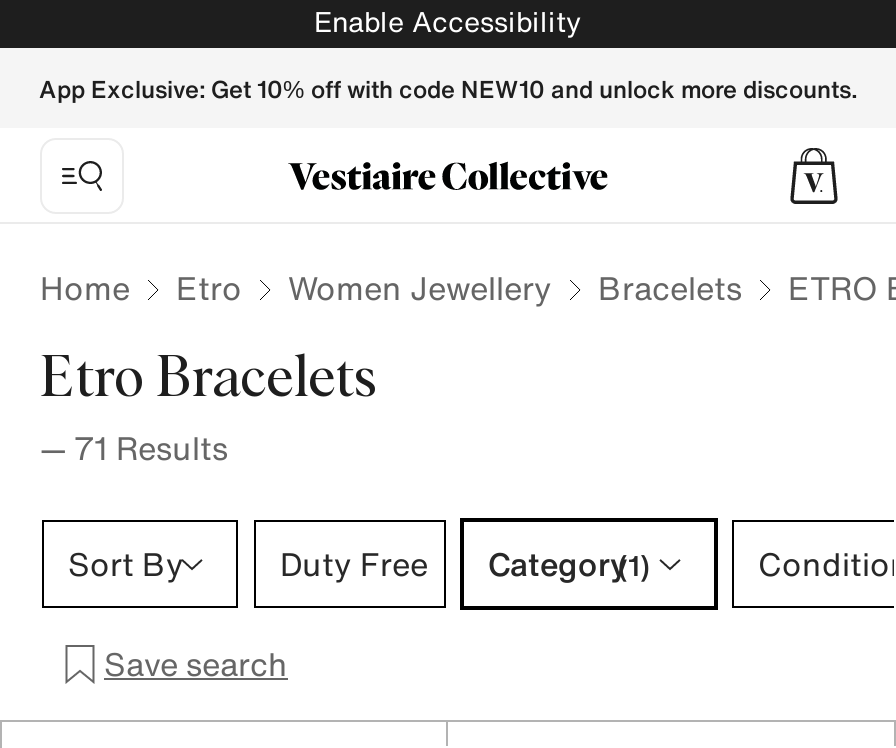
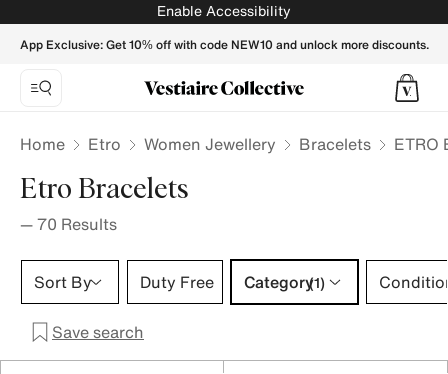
- — 71 Results
+ — 70 Results
